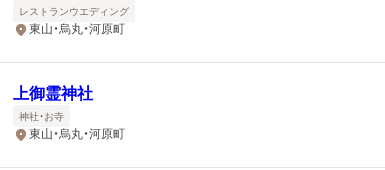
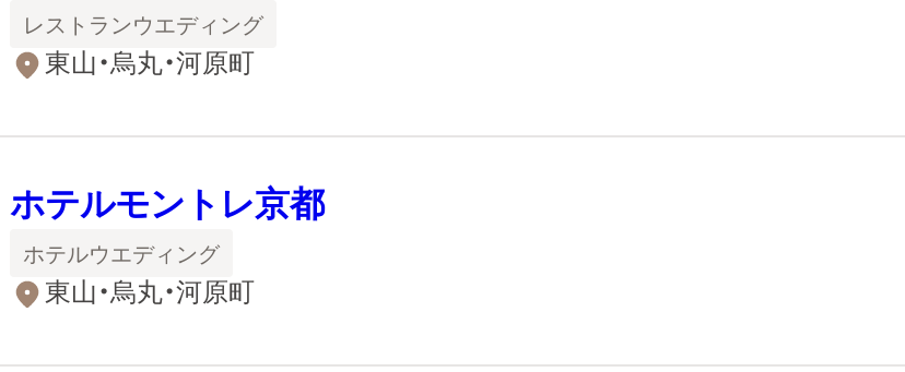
- 上御霊神社
+ ホテルモントレ京都

- 神社・お寺
+ ホテルウエディング
